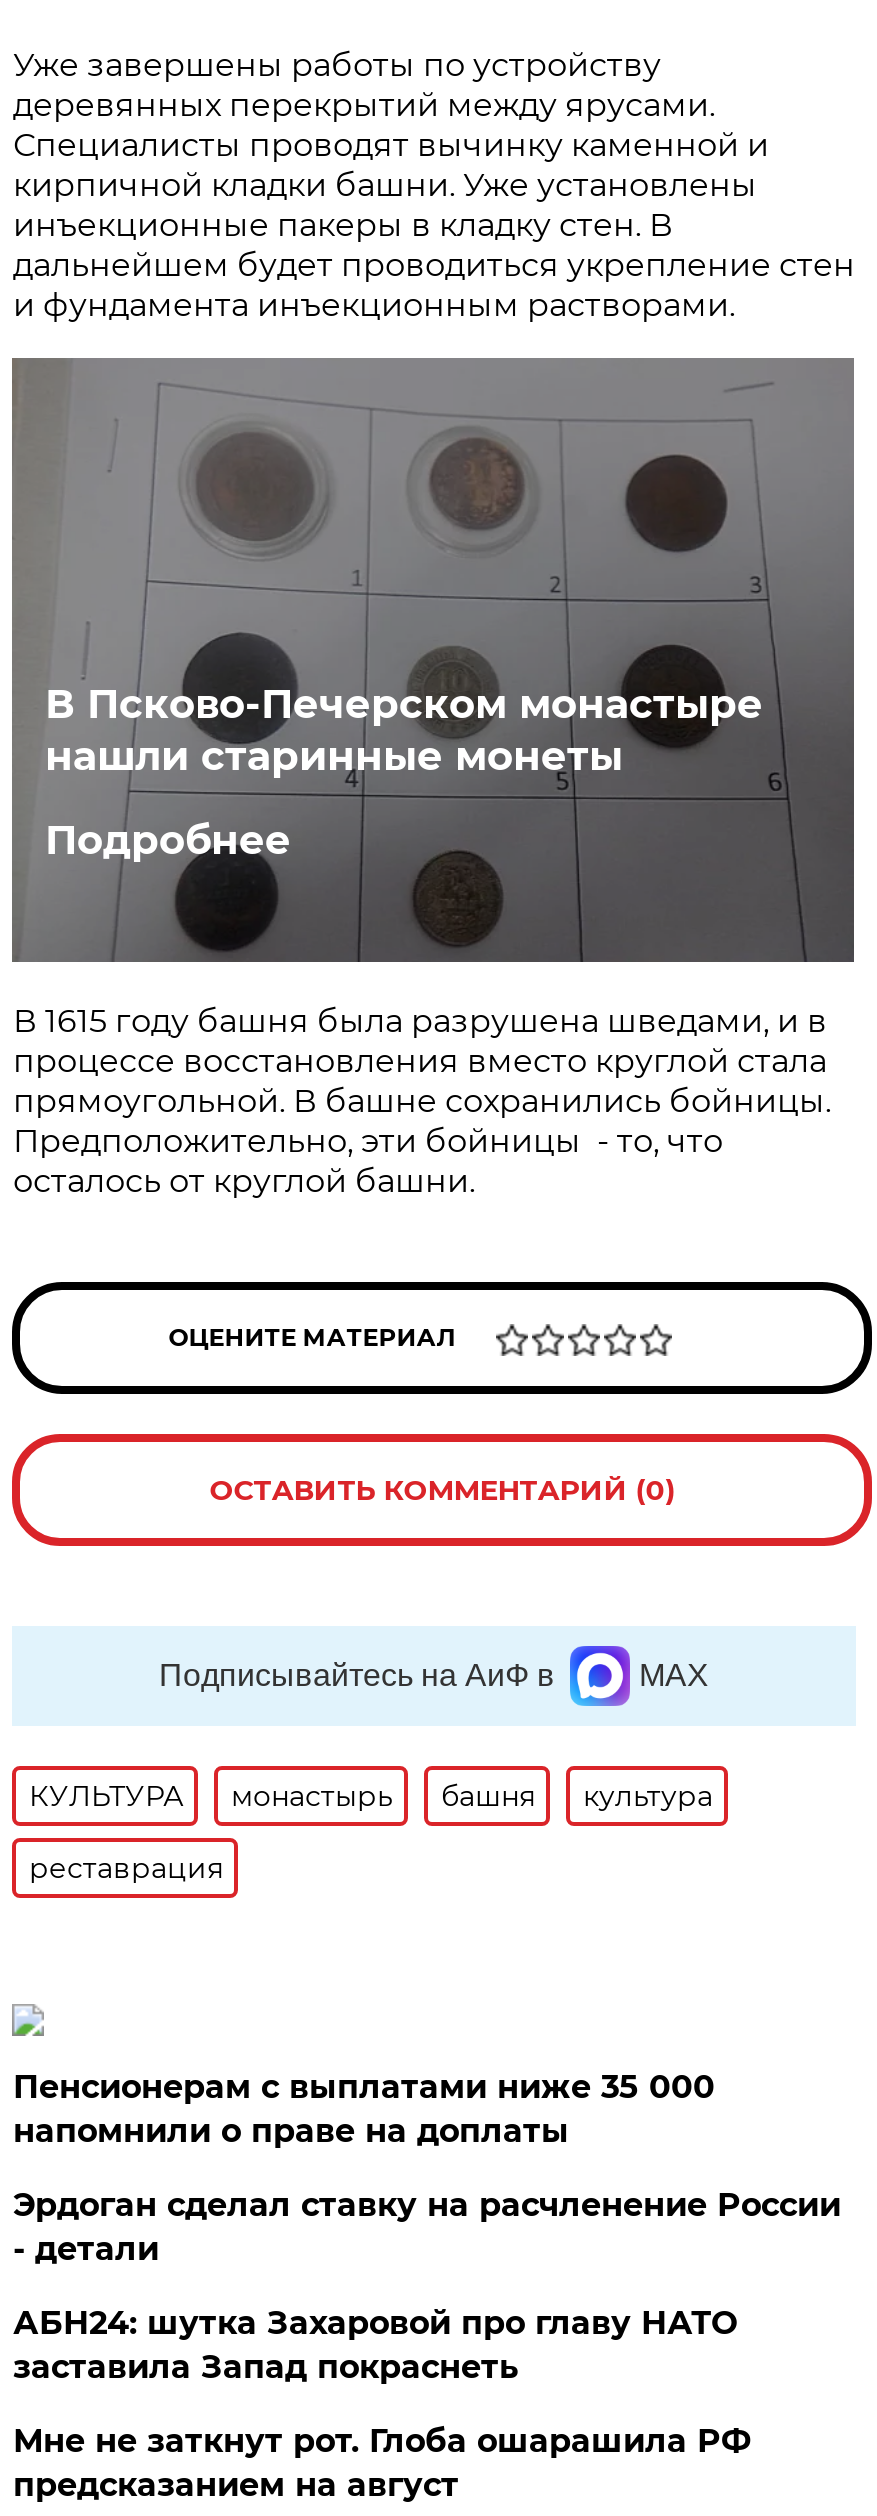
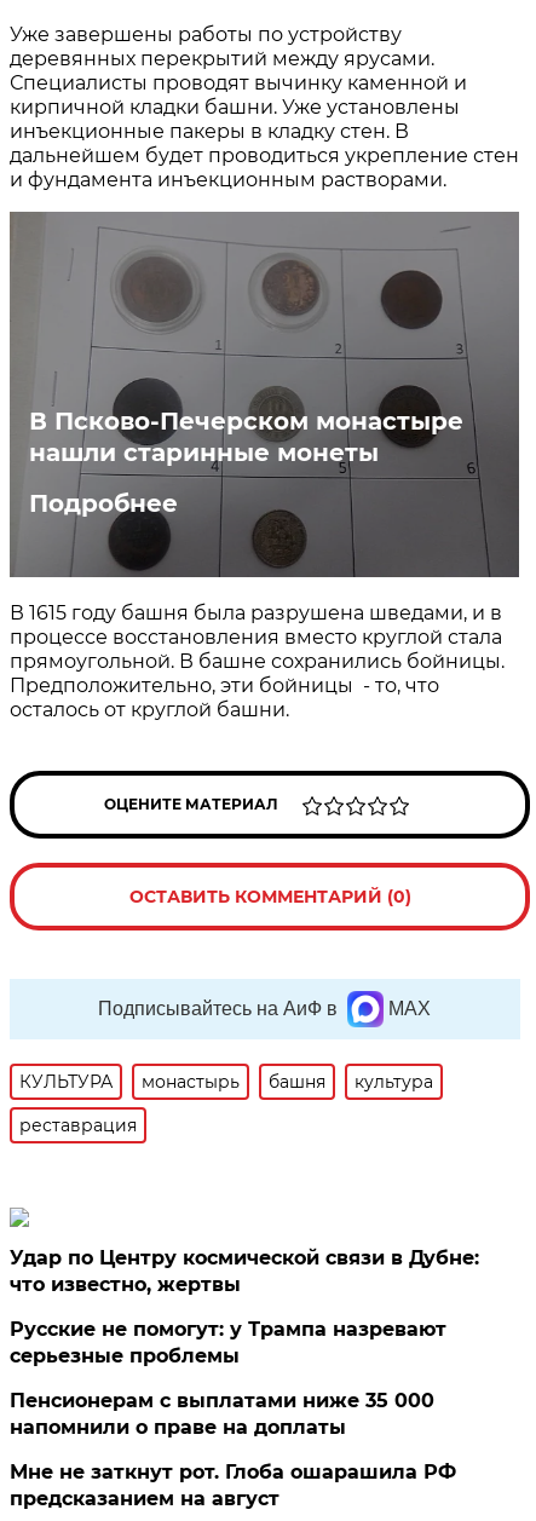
+ Удар по Центру космической связи в Дубне:
+ что известно, жертвы
+ Русские не помогут: у Трампа назревают
+ серьезные проблемы

moved down: Пенсионерам с выплатами ниже 35 000 | напомнили о праве на доплаты

- Эрдоган сделал ставку на расчленение России
- - детали
- АБН24: шутка Захаровой про главу НАТО
- заставила Запад покраснеть
